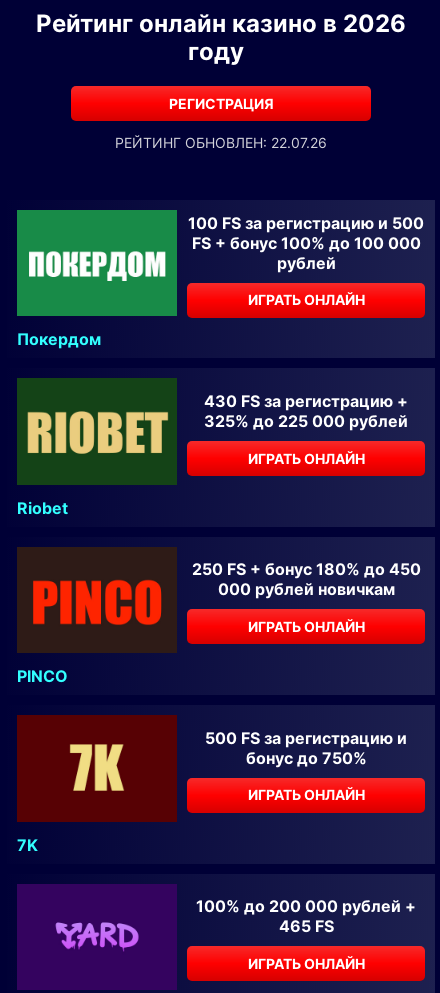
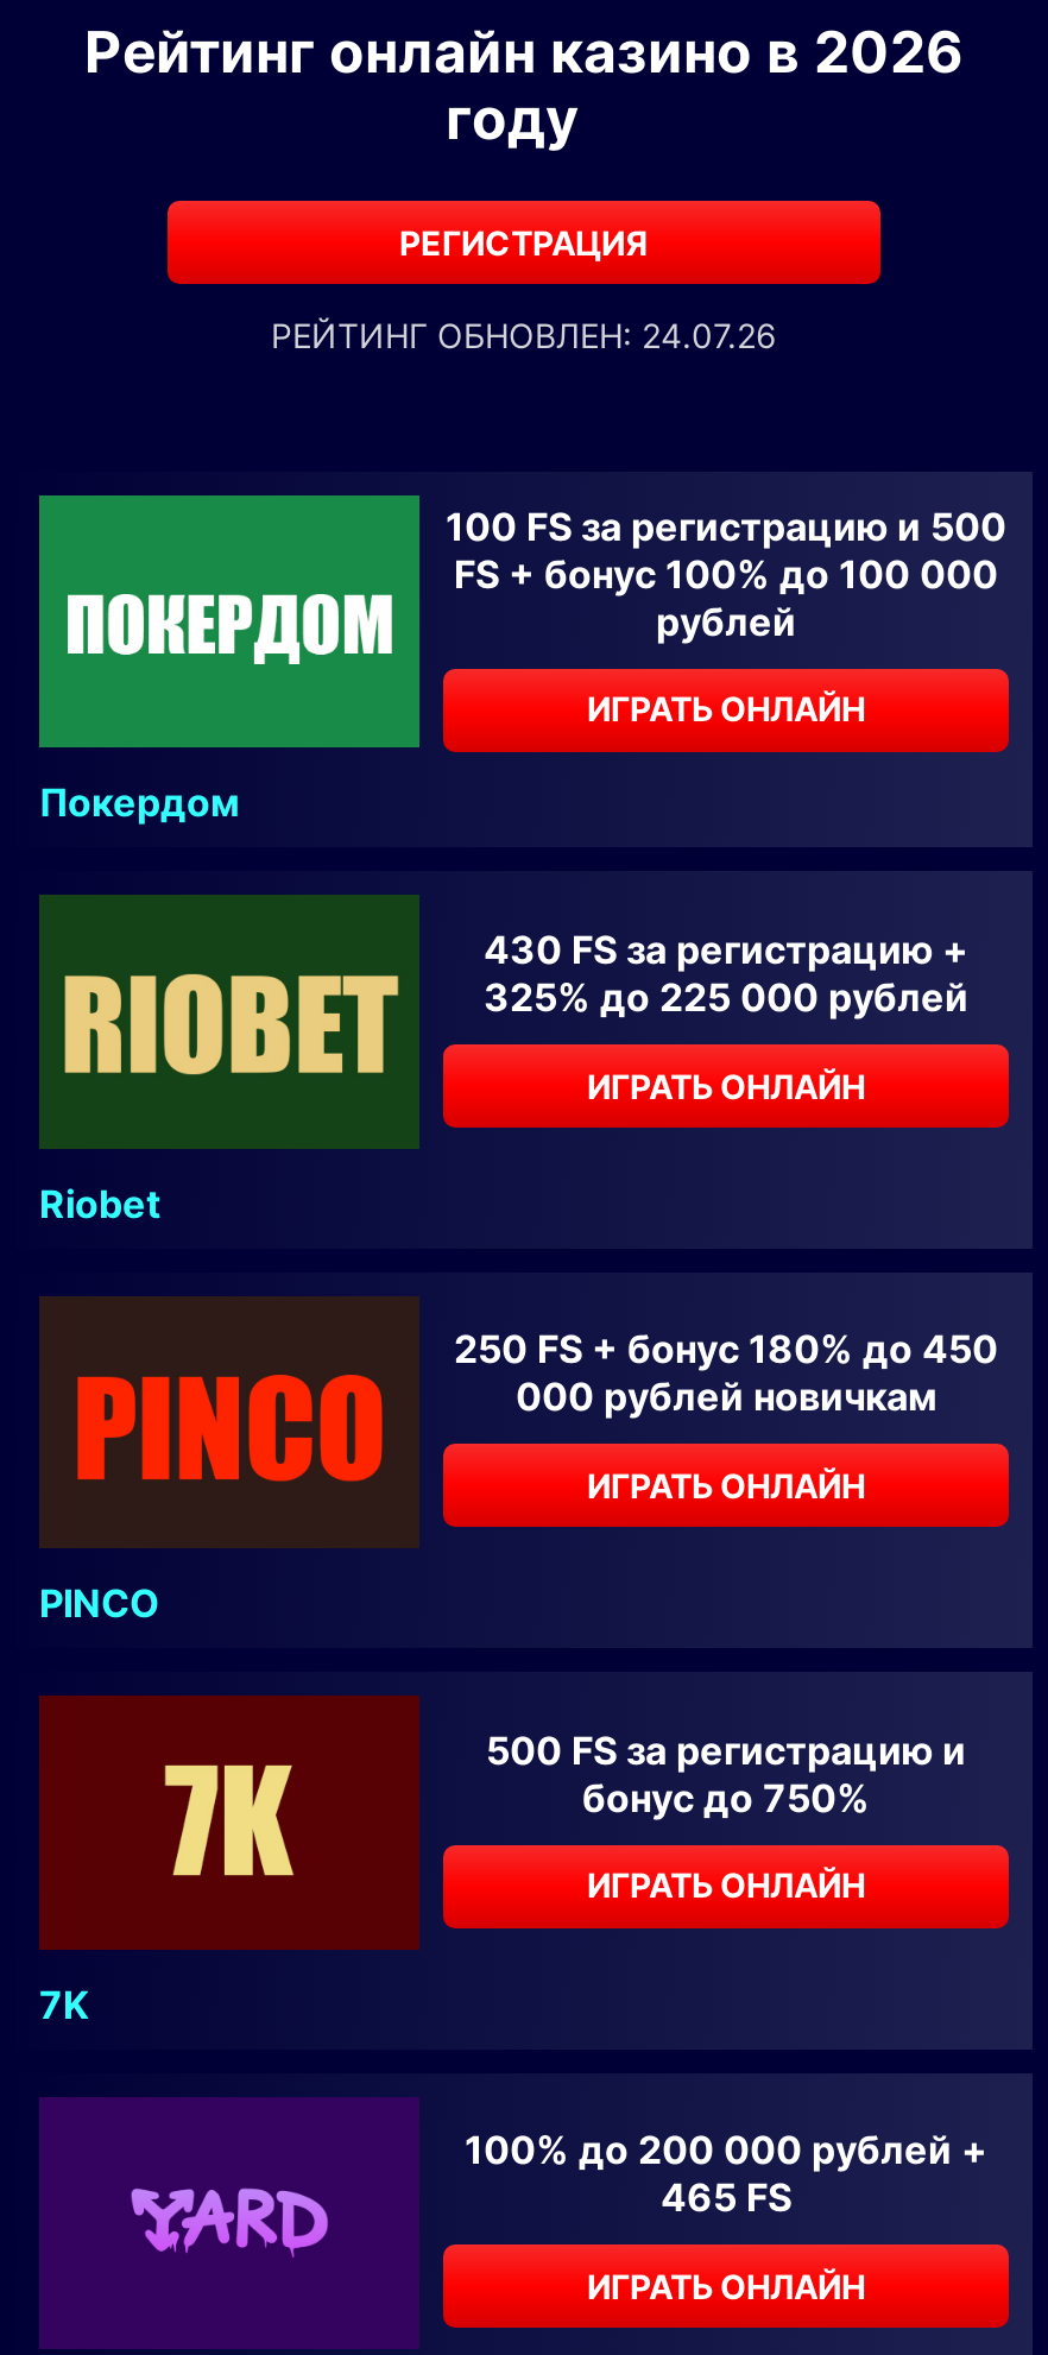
- РЕЙТИНГ ОБНОВЛЕН: 22.07.26
+ РЕЙТИНГ ОБНОВЛЕН: 24.07.26
